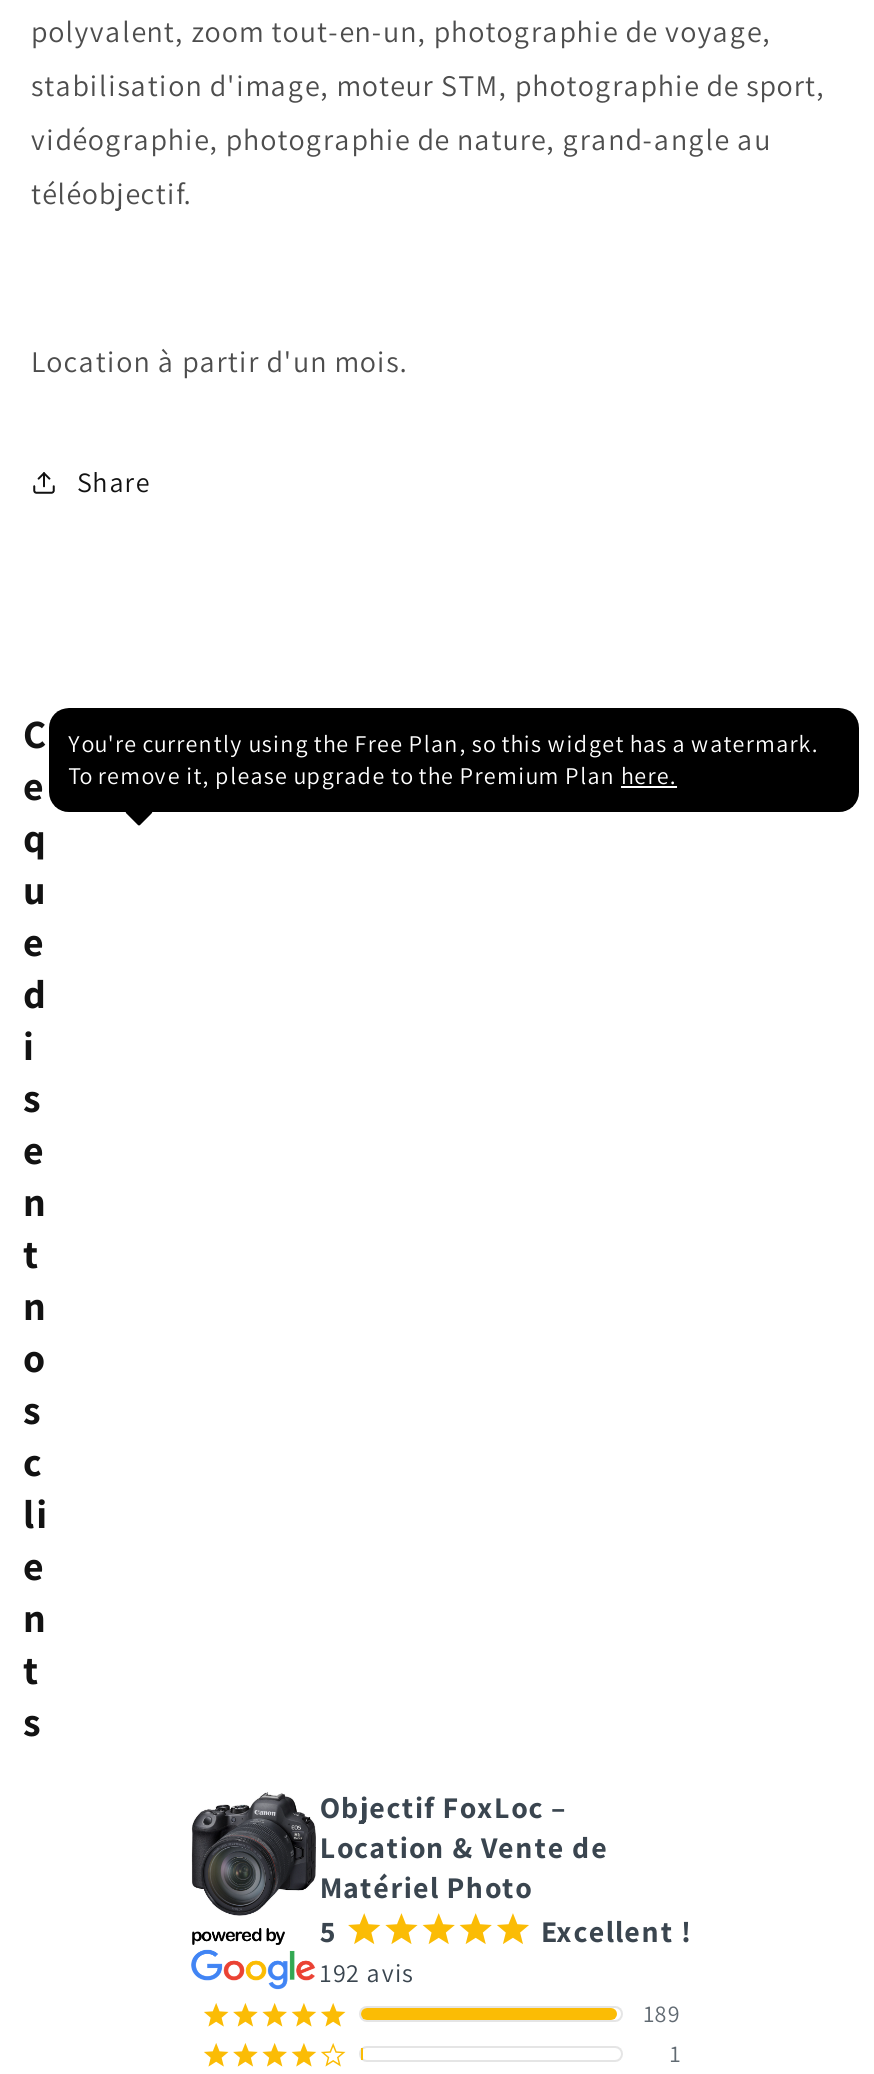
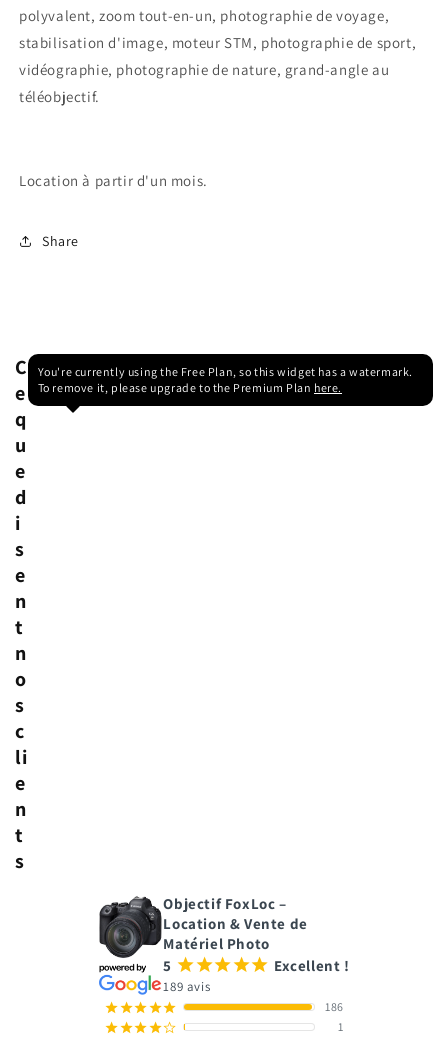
- 192 avis
+ 189 avis

- 189
+ 186
